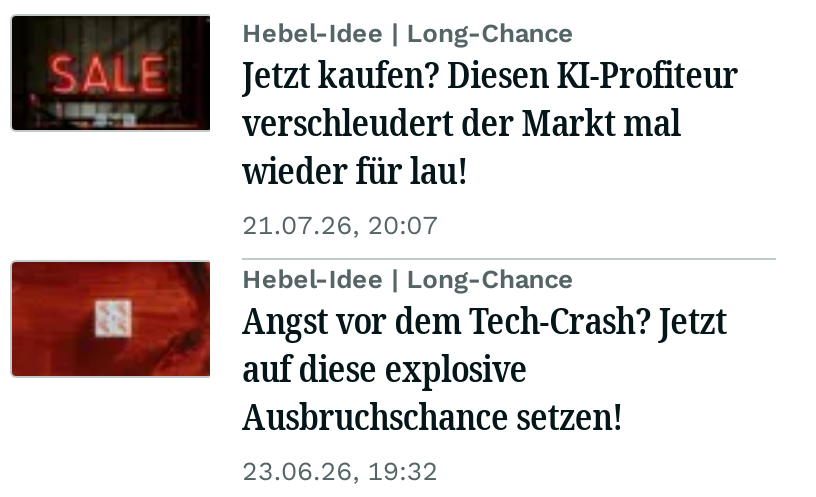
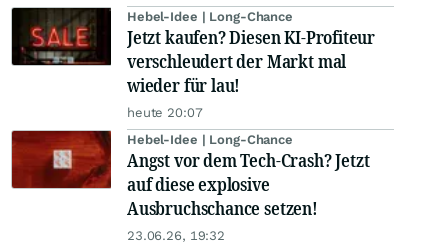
- 21.07.26, 20:07
+ heute 20:07
